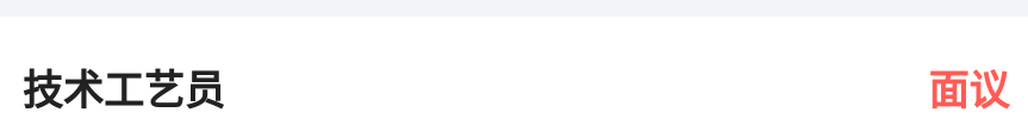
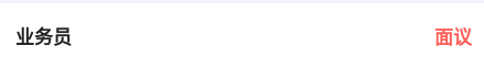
- 技术工艺员
+ 业务员
